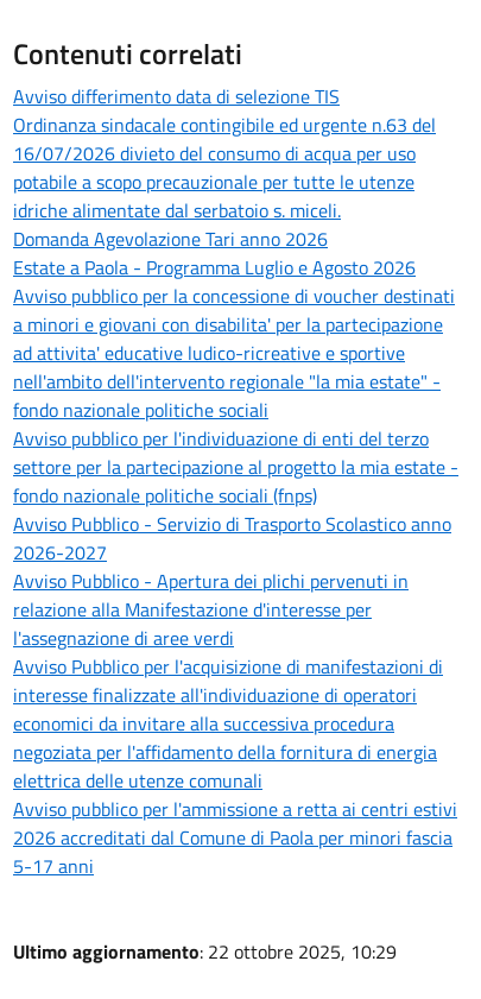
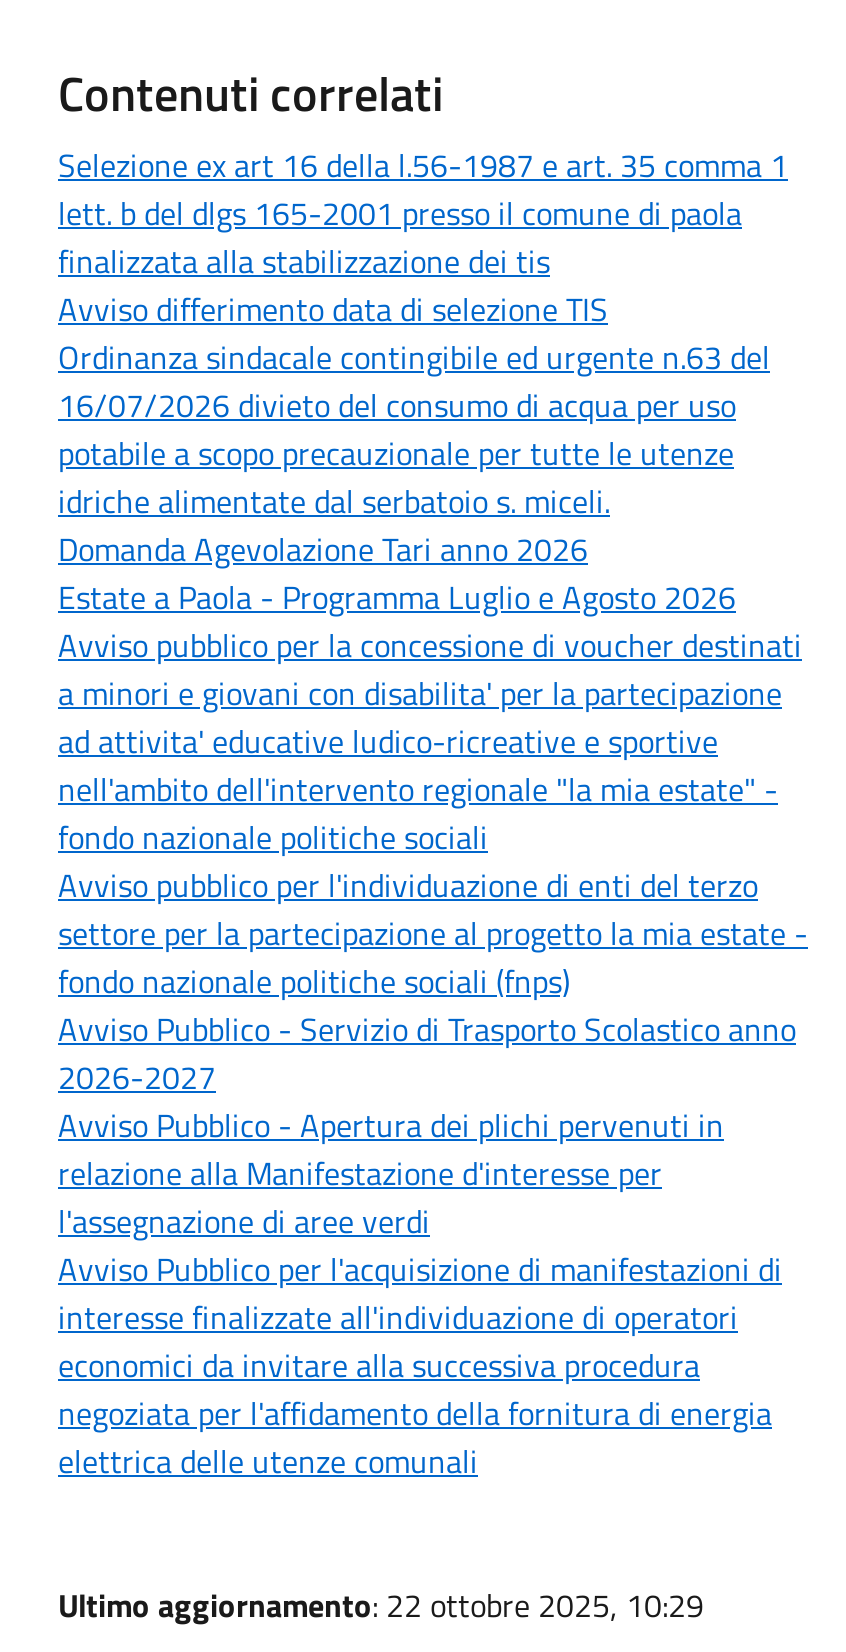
+ Selezione ex art 16 della l.56-1987 e art. 35 comma 1
+ lett. b del dlgs 165-2001 presso il comune di paola
+ finalizzata alla stabilizzazione dei tis

moved down: Avviso differimento data di selezione TIS | Ordinanza sindacale contingibile ed urgente n.63 del | 16/07/2026 divieto del consumo di acqua per uso | ... | negoziata per l'affidamento della fornitura di energia | elettrica delle utenze comunali

- Avviso pubblico per l'ammissione a retta ai centri estivi
- 2026 accreditati dal Comune di Paola per minori fascia
- 5-17 anni
